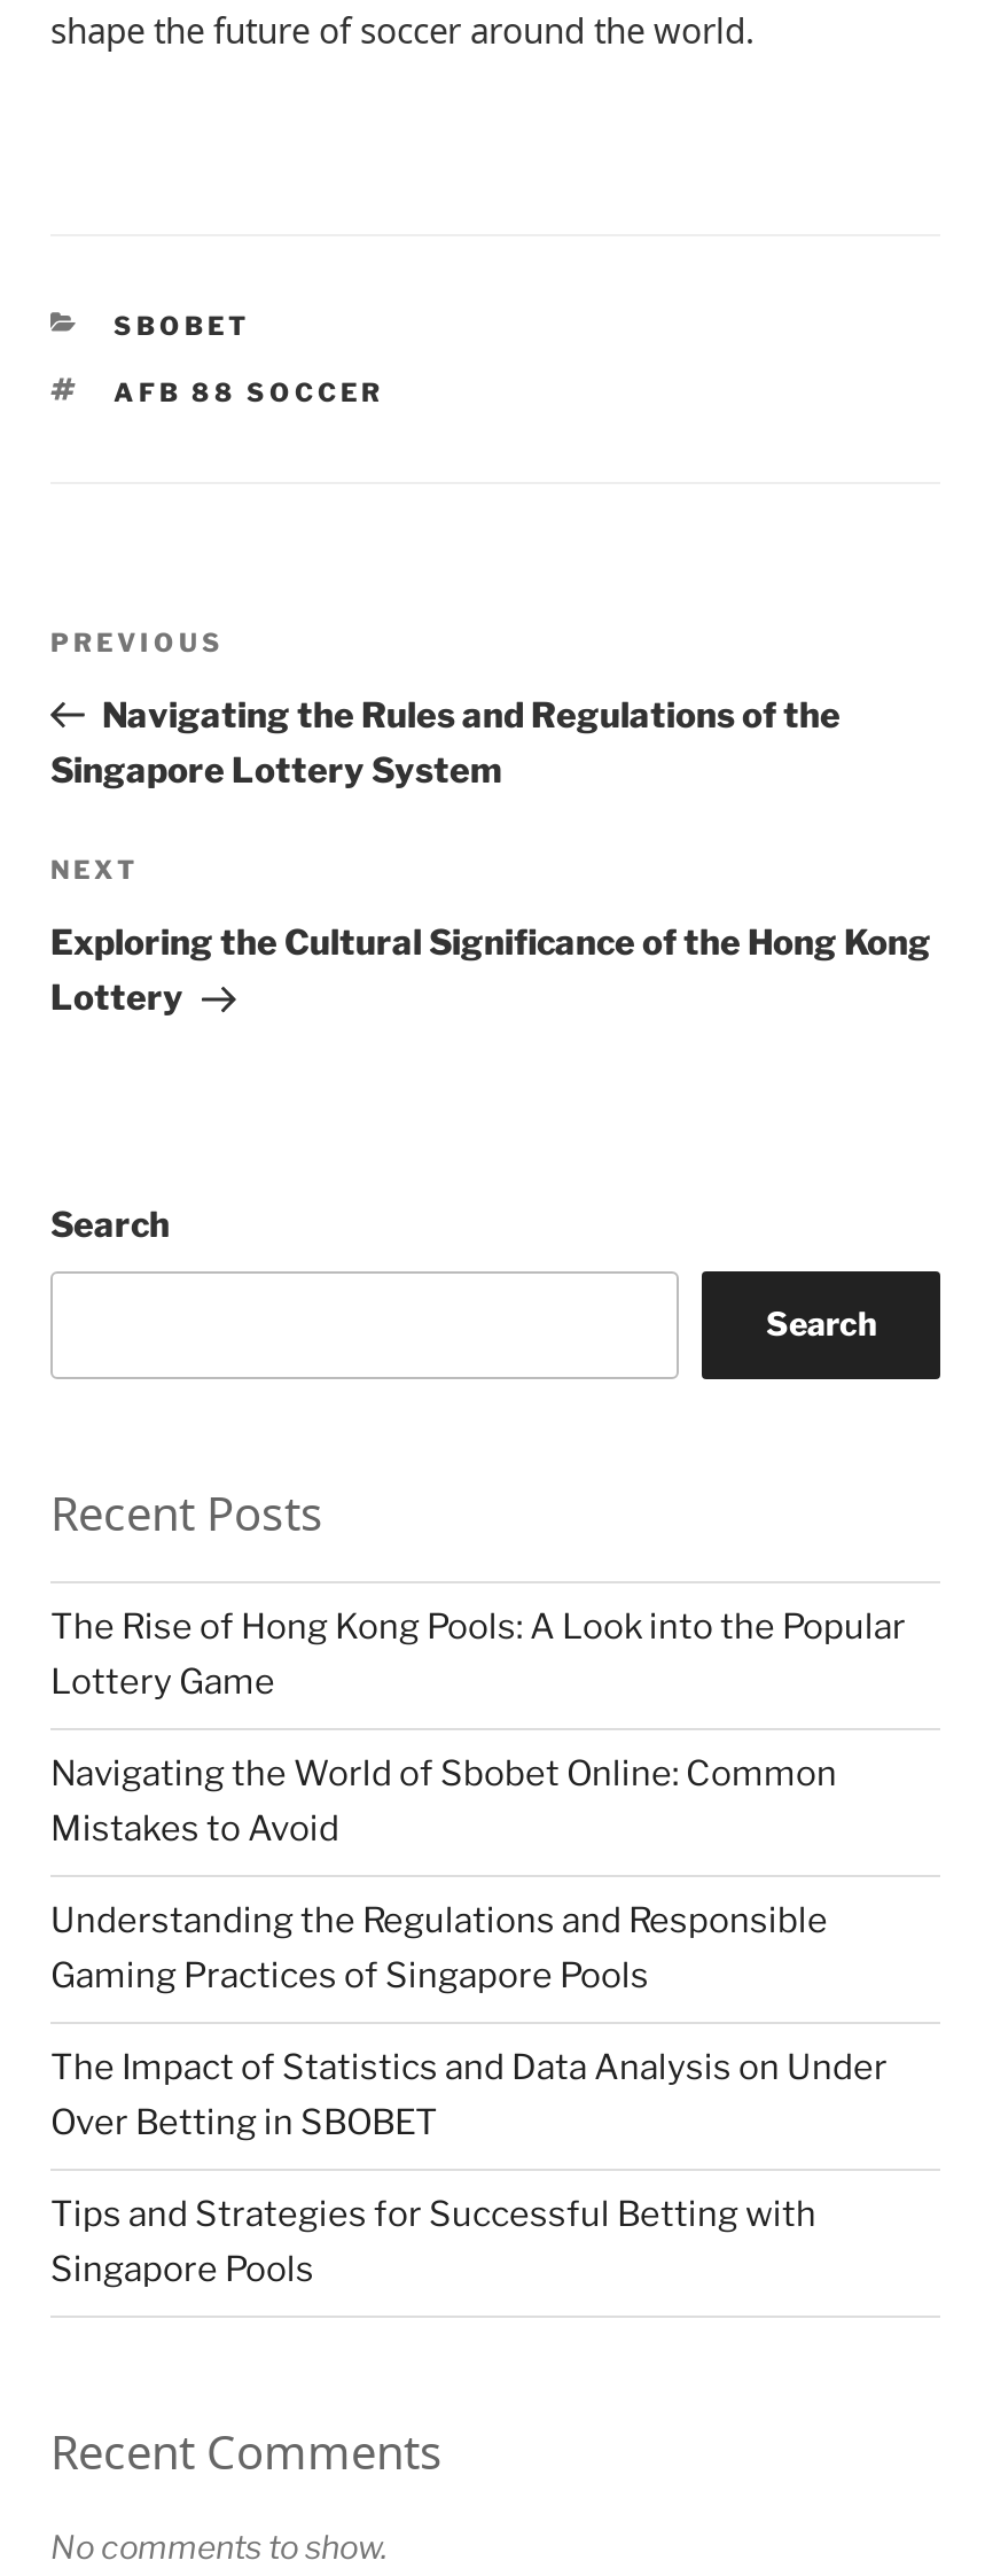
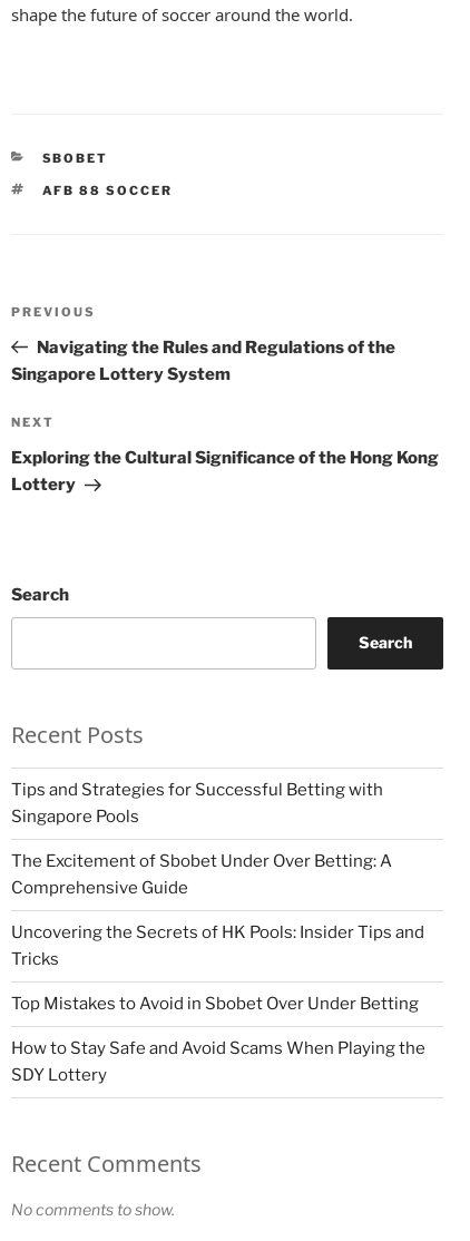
- The Rise of Hong Kong Pools: A Look into the Popular
- Lottery Game
- Navigating the World of Sbobet Online: Common
- Mistakes to Avoid
- Understanding the Regulations and Responsible
- Gaming Practices of Singapore Pools
- The Impact of Statistics and Data Analysis on Under
- Over Betting in SBOBET

moved up: Tips and Strategies for Successful Betting with | Singapore Pools

+ The Excitement of Sbobet Under Over Betting: A
+ Comprehensive Guide
+ Uncovering the Secrets of HK Pools: Insider Tips and
+ Tricks
+ Top Mistakes to Avoid in Sbobet Over Under Betting
+ How to Stay Safe and Avoid Scams When Playing the
+ SDY Lottery
